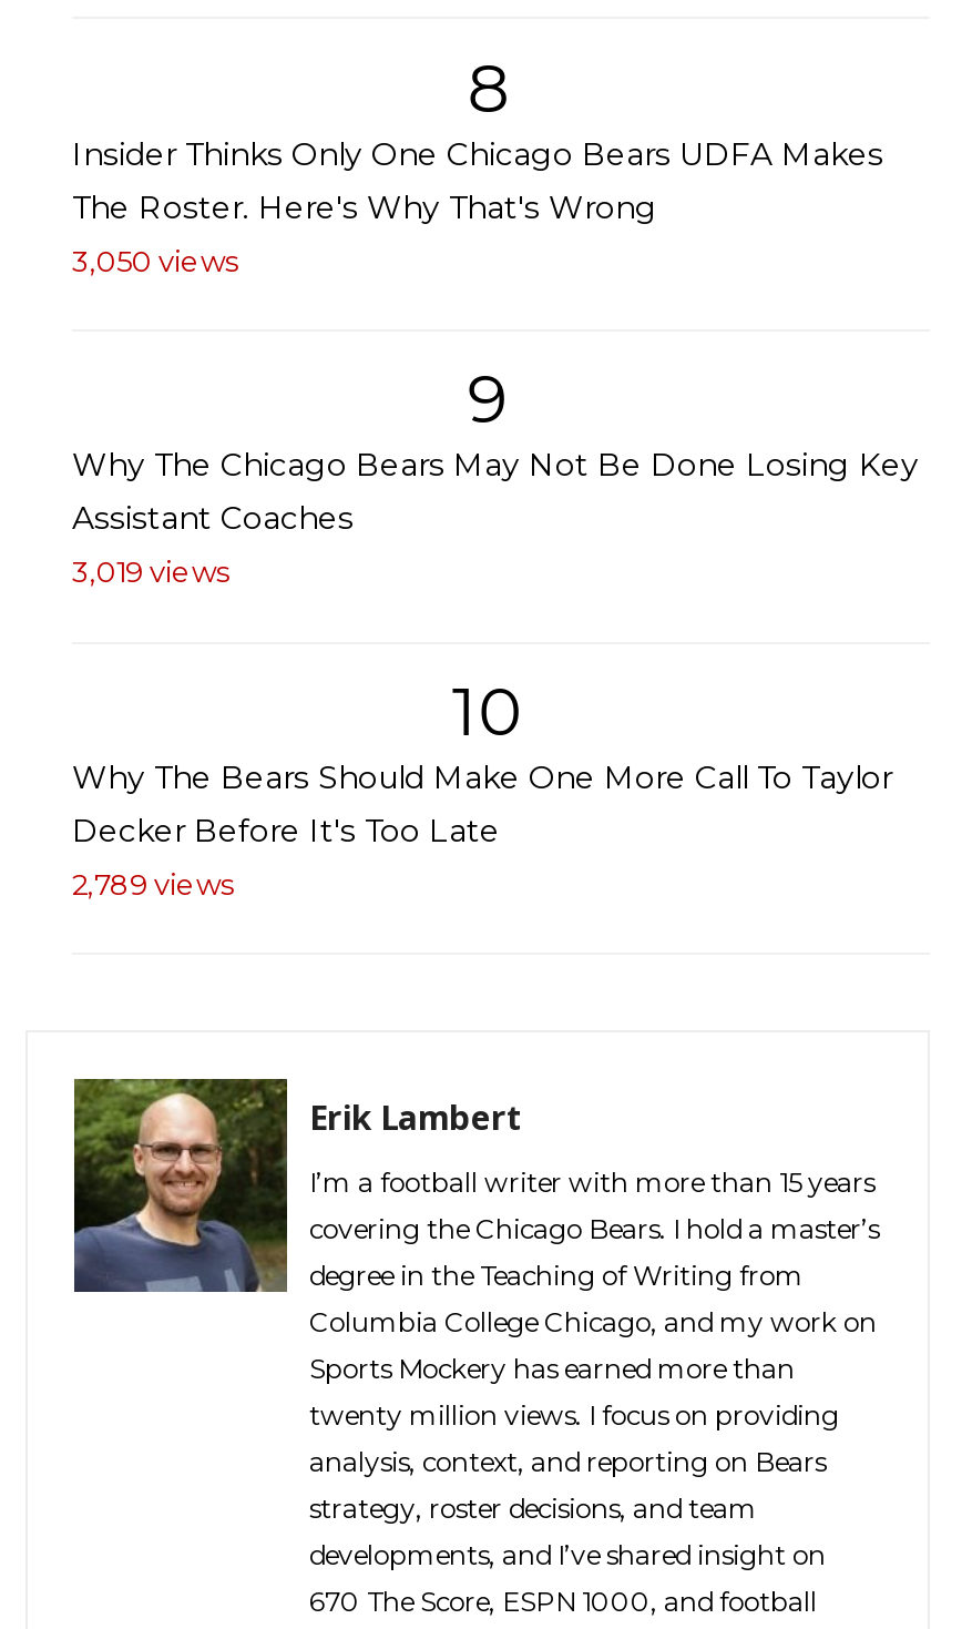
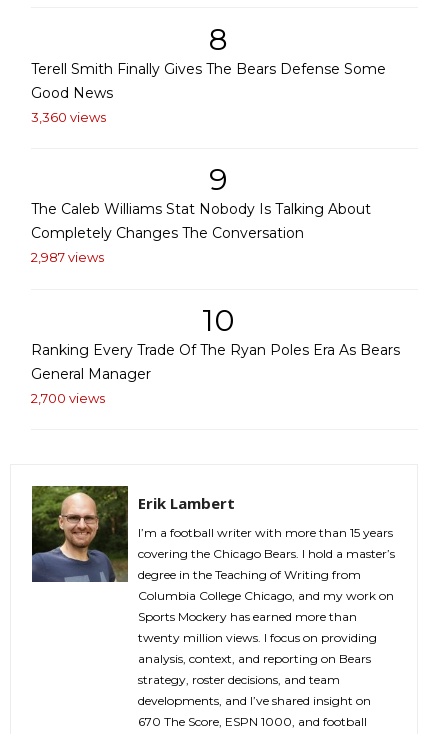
- Insider Thinks Only One Chicago Bears UDFA Makes
- The Roster. Here's Why That's Wrong
- 3,050 views
+ Terell Smith Finally Gives The Bears Defense Some
+ Good News
+ 3,360 views

- Why The Chicago Bears May Not Be Done Losing Key
- Assistant Coaches
- 3,019 views
+ The Caleb Williams Stat Nobody Is Talking About
+ Completely Changes The Conversation
+ 2,987 views

- Why The Bears Should Make One More Call To Taylor
- Decker Before It's Too Late
- 2,789 views
+ Ranking Every Trade Of The Ryan Poles Era As Bears
+ General Manager
+ 2,700 views
